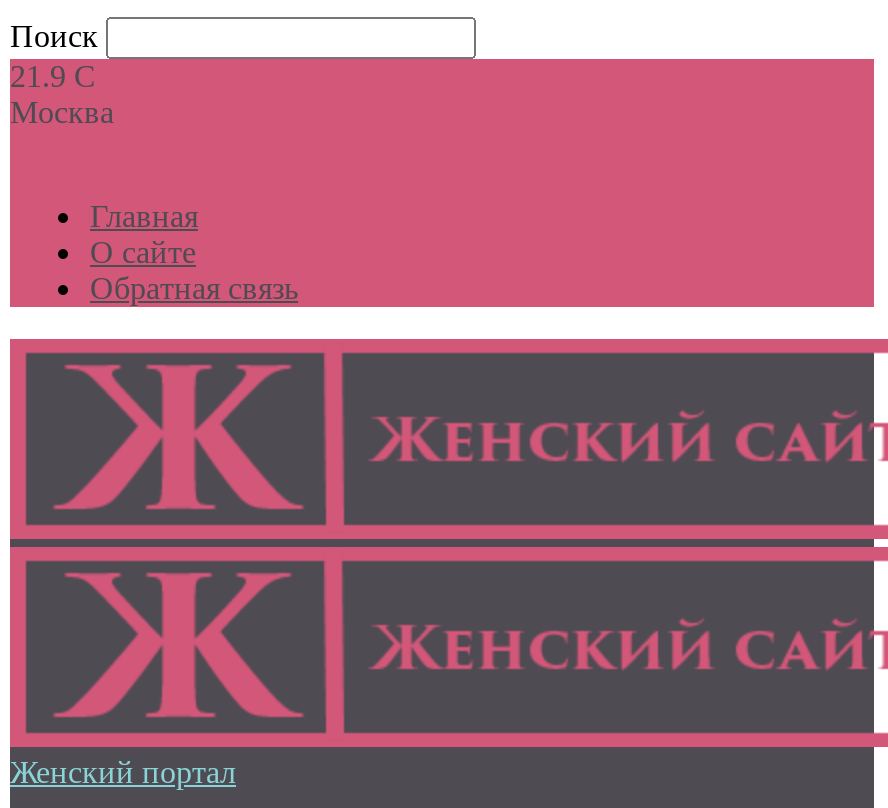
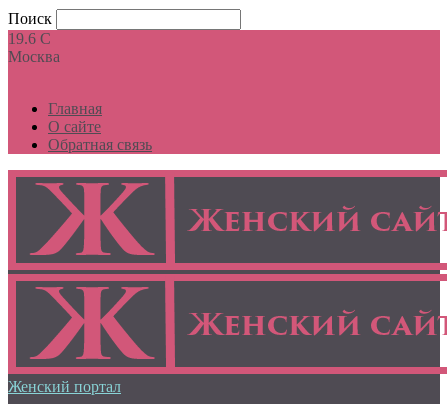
- 21.9 C
+ 19.6 C
